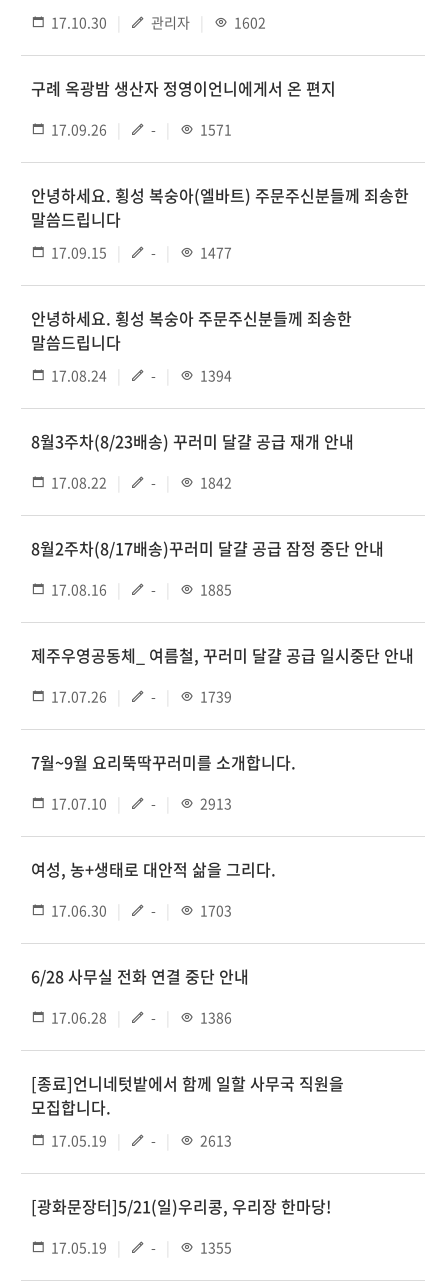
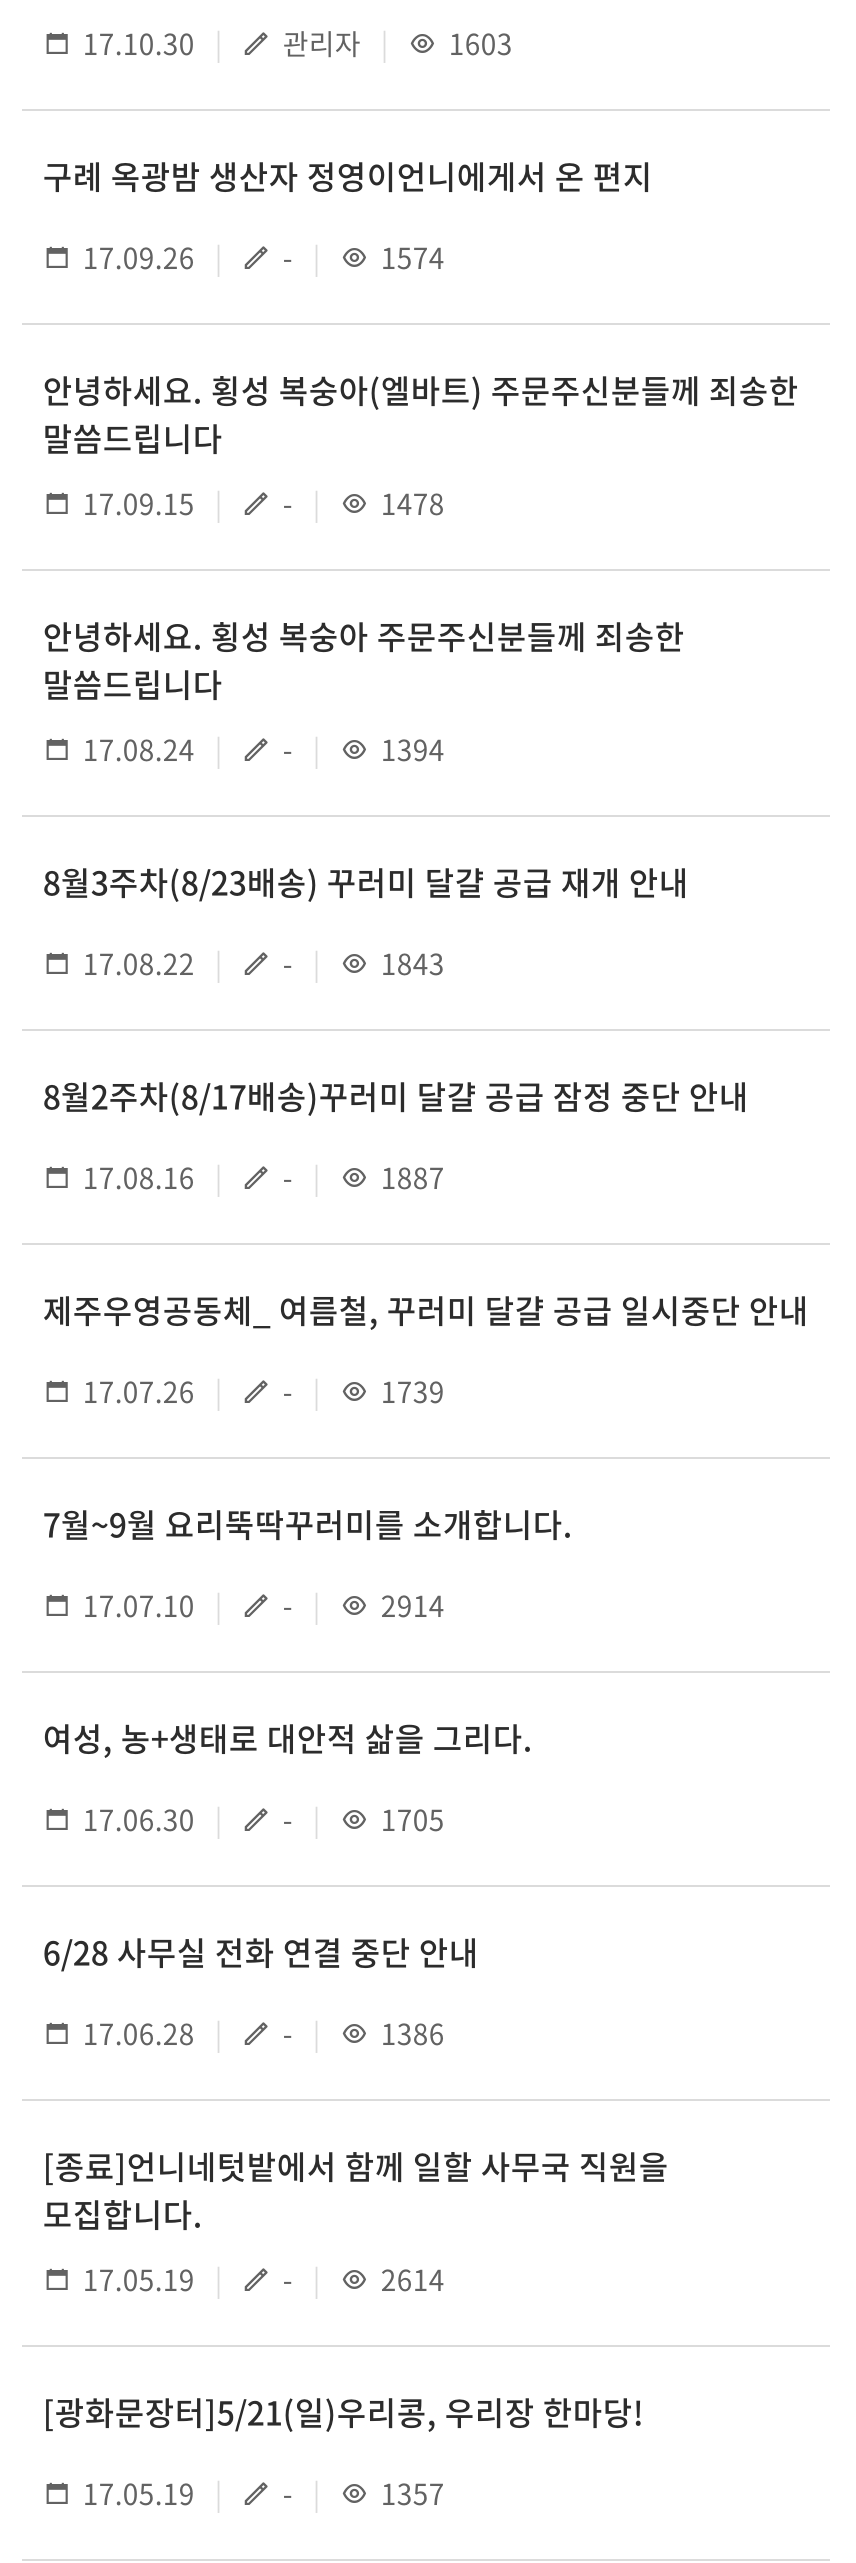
- 1602
+ 1603

- 1571
+ 1574

- 1477
+ 1478

- 1842
+ 1843

- 1885
+ 1887

- 2913
+ 2914

- 1703
+ 1705

- 2613
+ 2614

- 1355
+ 1357
